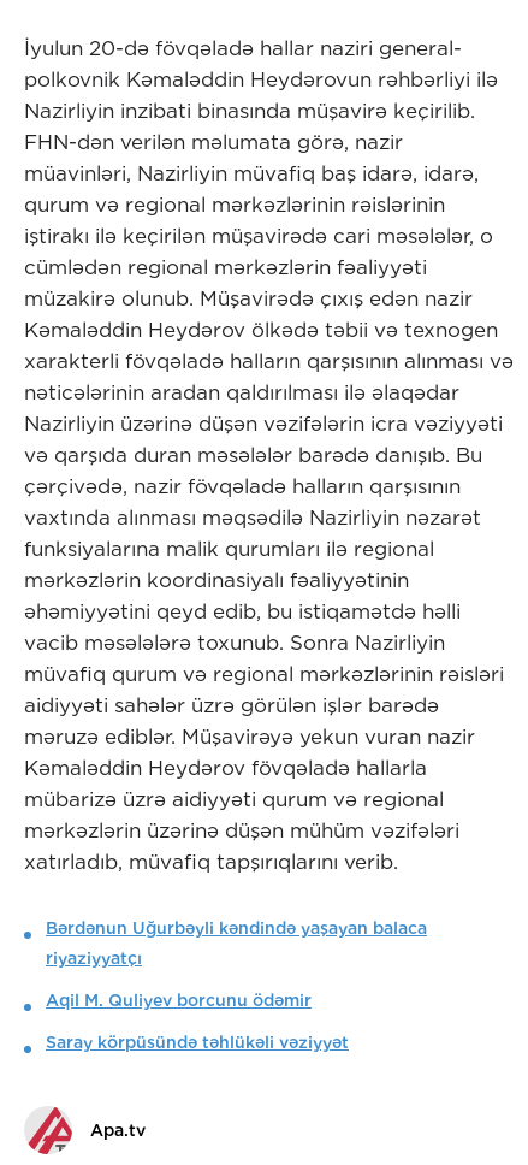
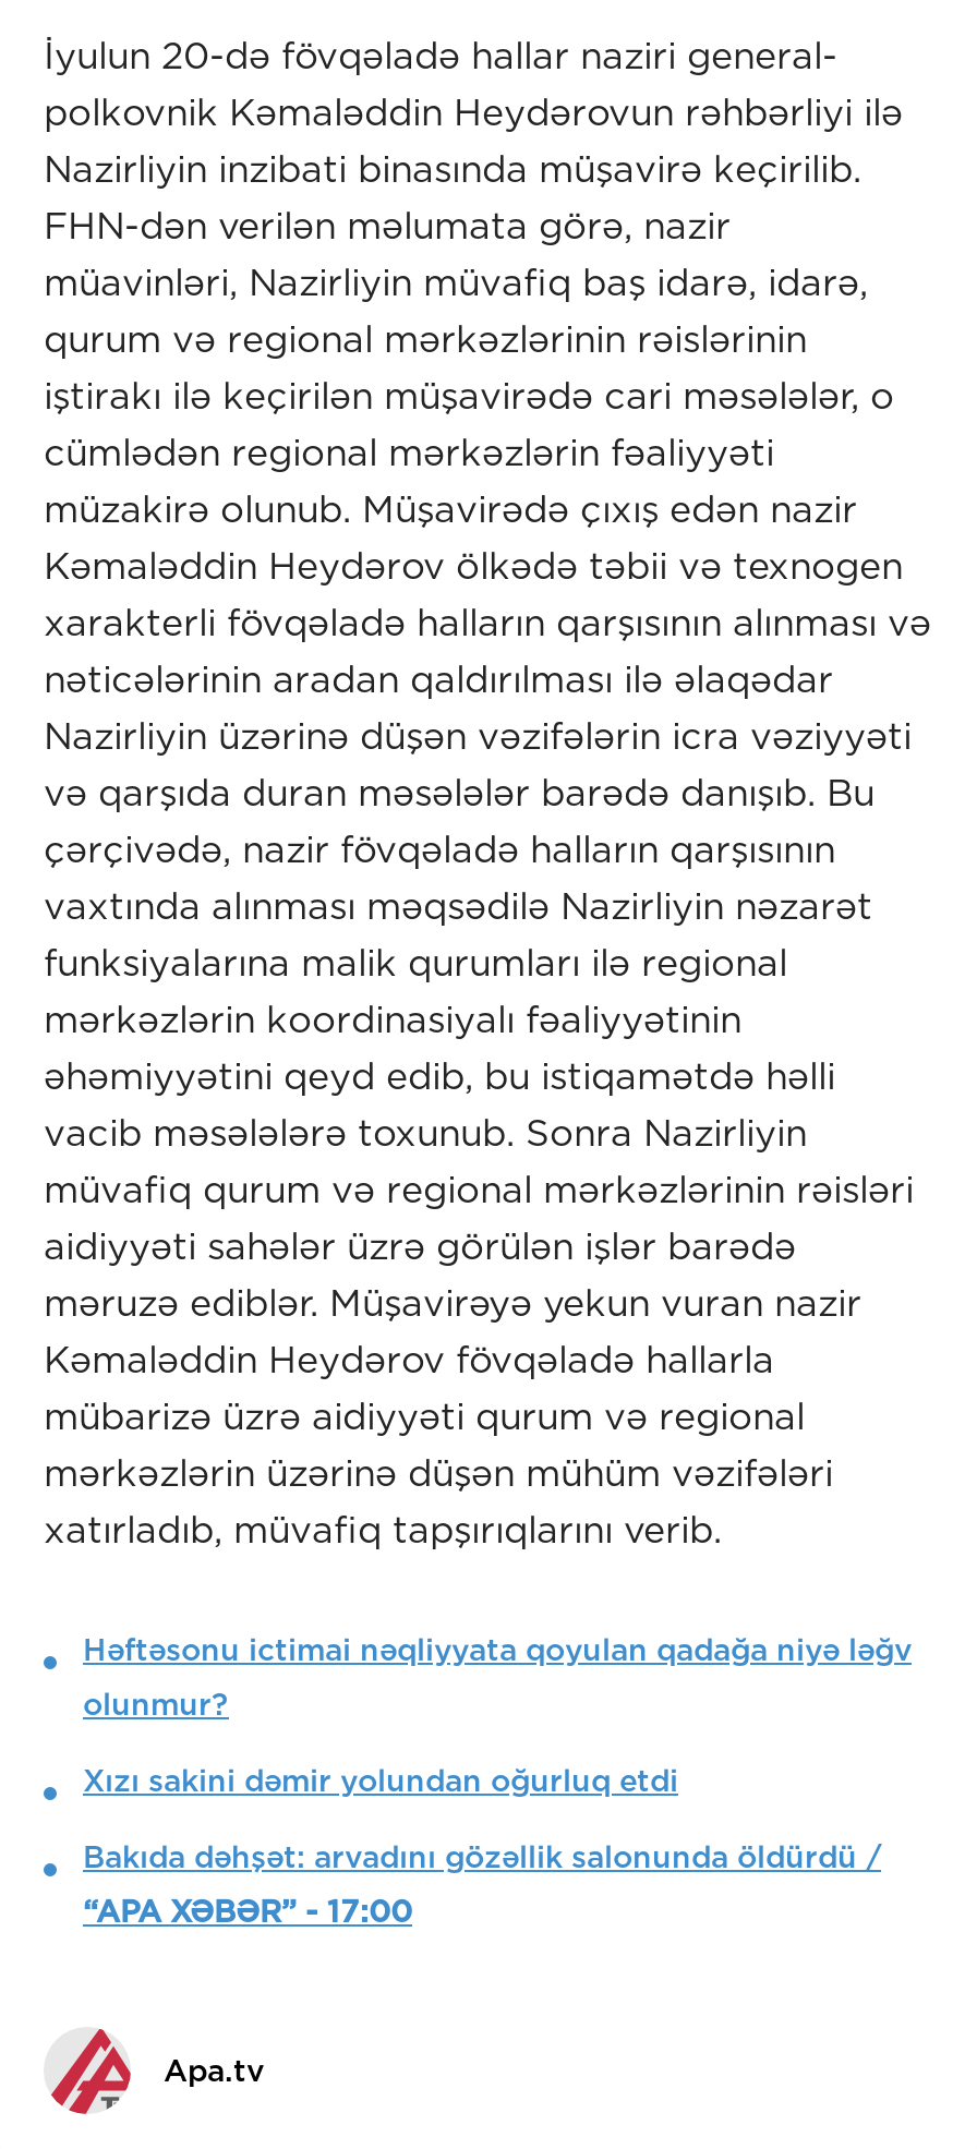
- Bərdənun Uğurbəyli kəndində yaşayan balaca
- riyaziyyatçı
- Aqil M. Quliyev borcunu ödəmir
- Saray körpüsündə təhlükəli vəziyyət
+ Həftəsonu ictimai nəqliyyata qoyulan qadağa niyə ləğv
+ olunmur?
+ Xızı sakini dəmir yolundan oğurluq etdi
+ Bakıda dəhşət: arvadını gözəllik salonunda öldürdü /
+ “APA XƏBƏR” - 17:00
